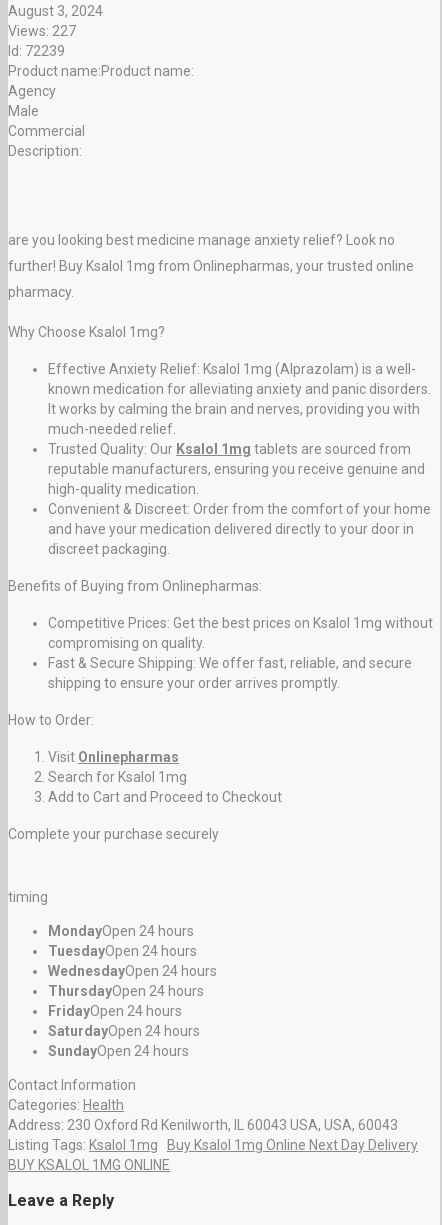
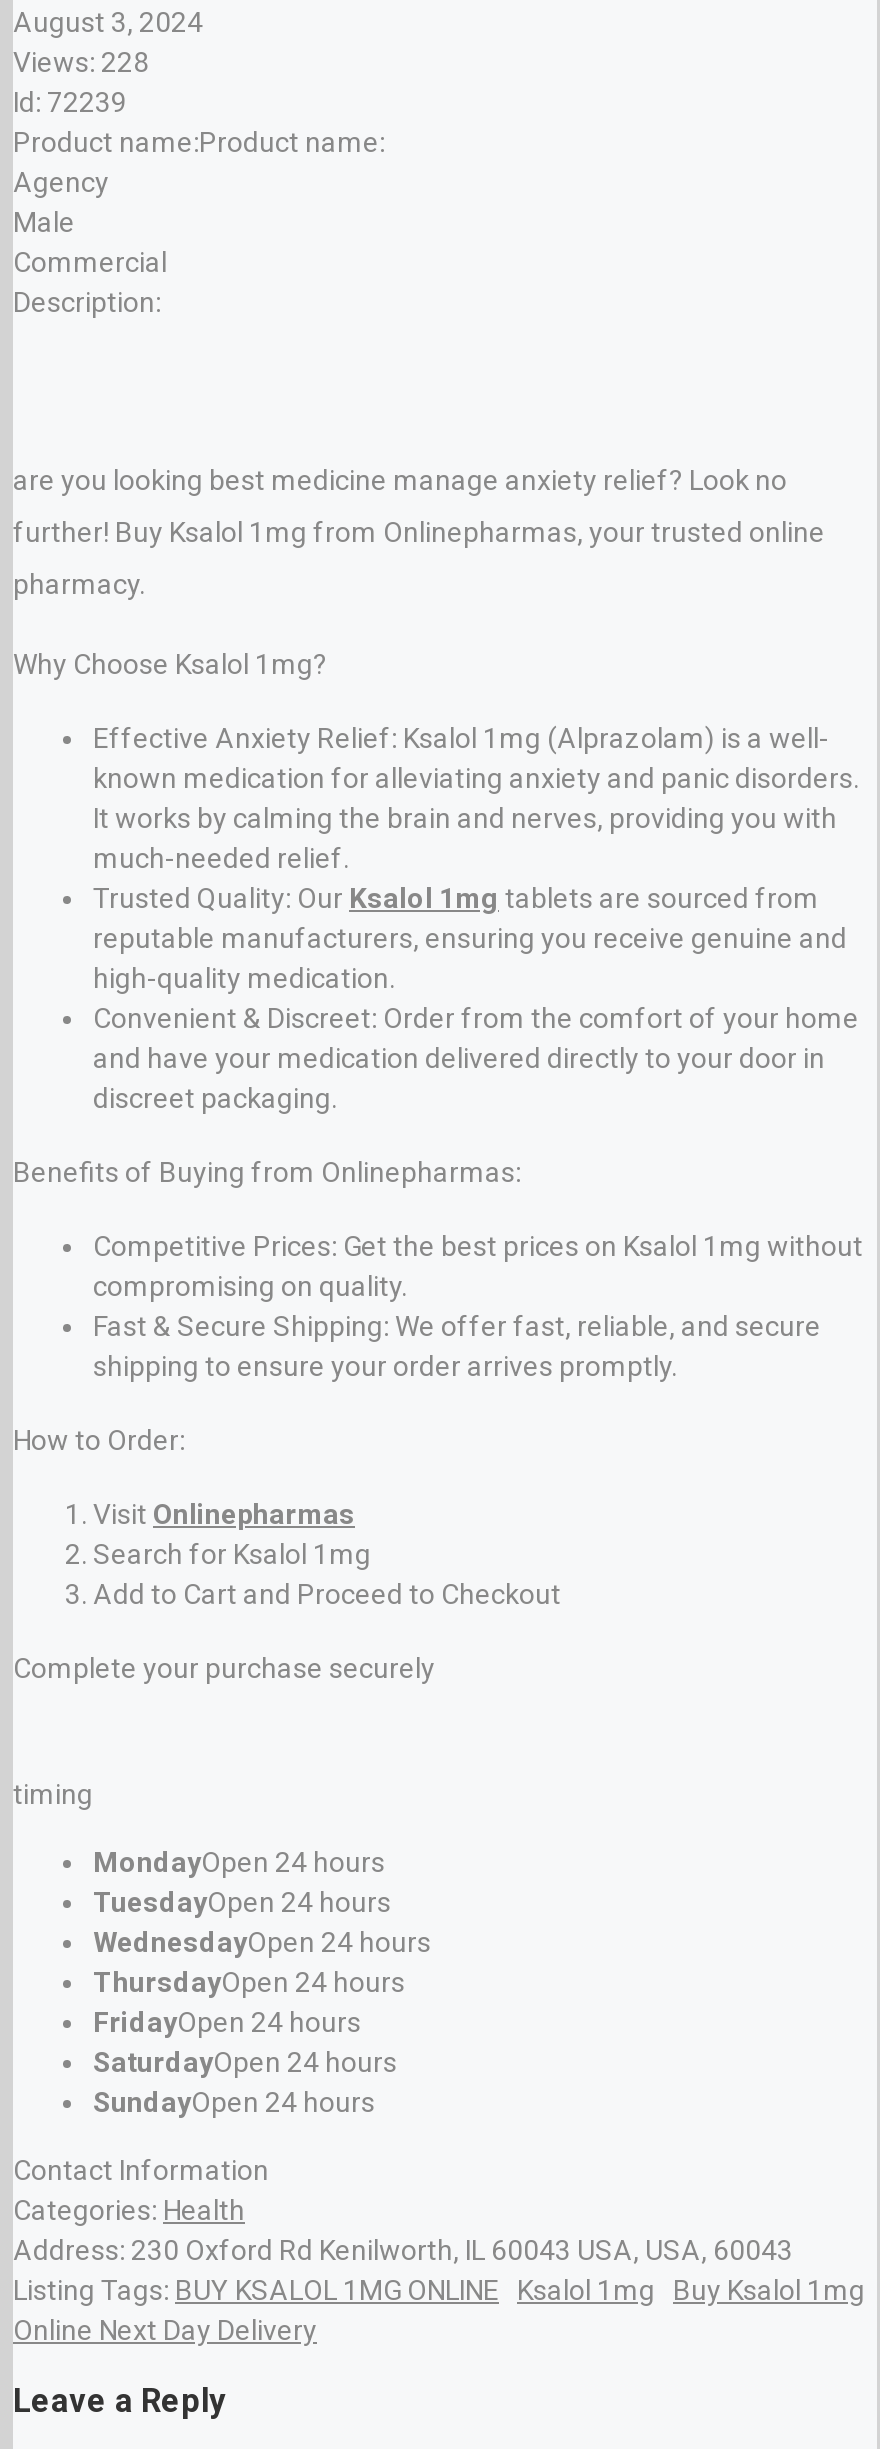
- Views: 227
+ Views: 228

- Listing Tags: Ksalol 1mg Buy Ksalol 1mg Online Next Day Delivery
- BUY KSALOL 1MG ONLINE
+ Listing Tags: BUY KSALOL 1MG ONLINE Ksalol 1mg Buy Ksalol 1mg
+ Online Next Day Delivery
